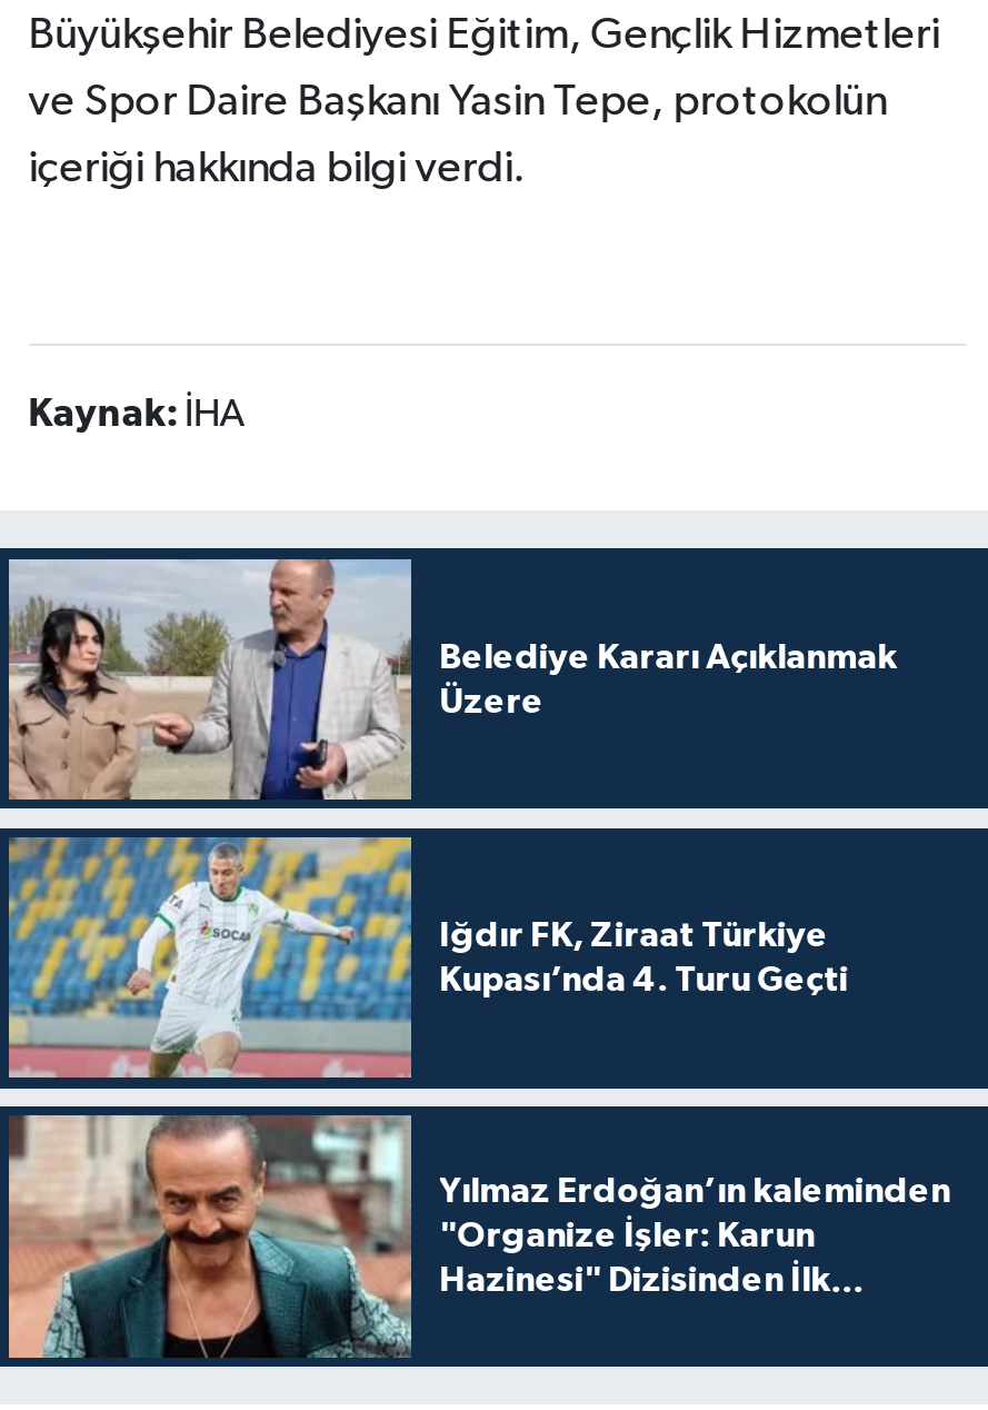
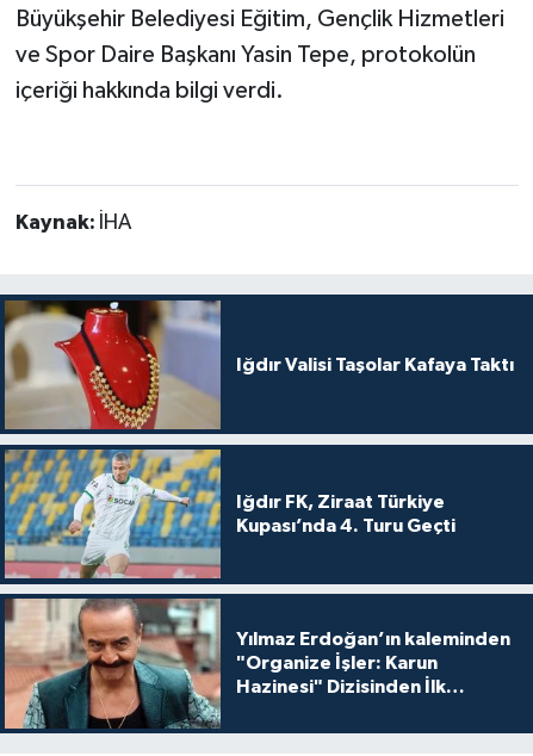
- [image]
- Belediye Kararı Açıklanmak
- Üzere
+ [image]
+ Iğdır Valisi Taşolar Kafaya Taktı
